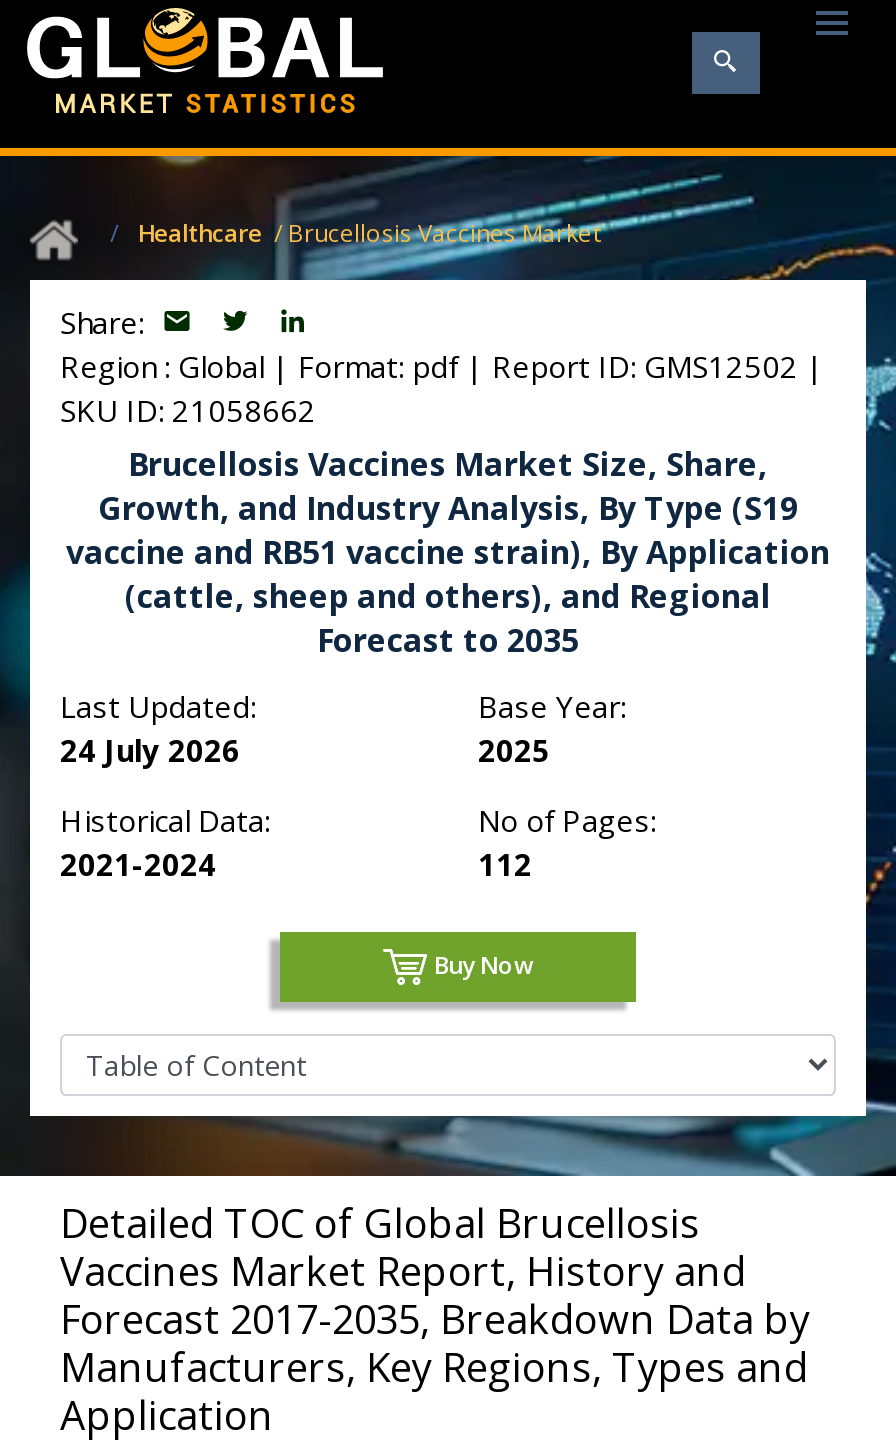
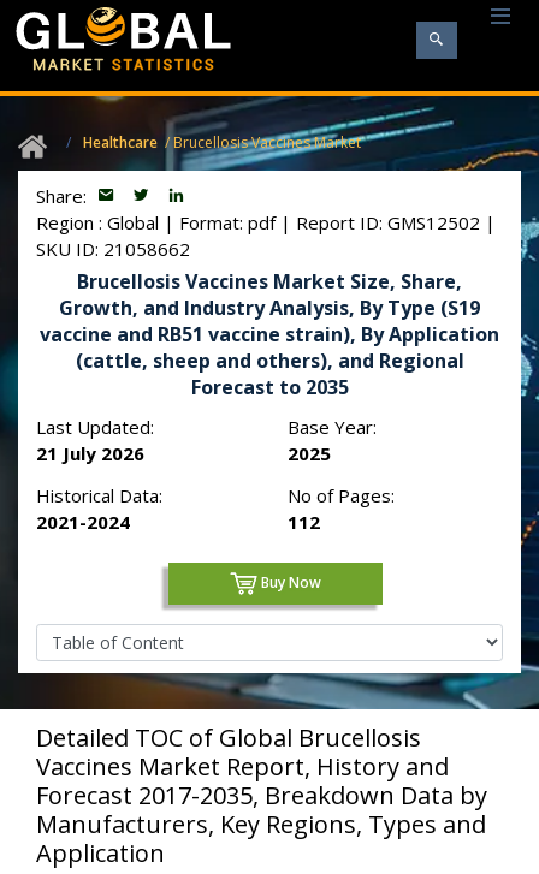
- 24 July 2026
+ 21 July 2026
